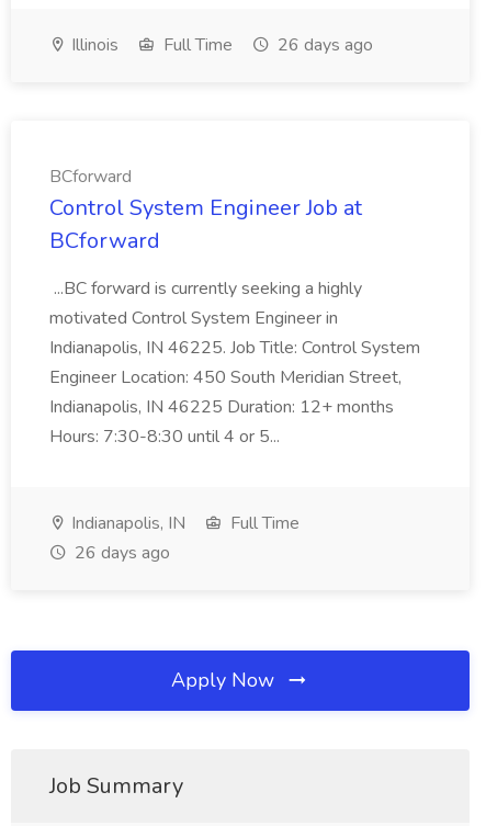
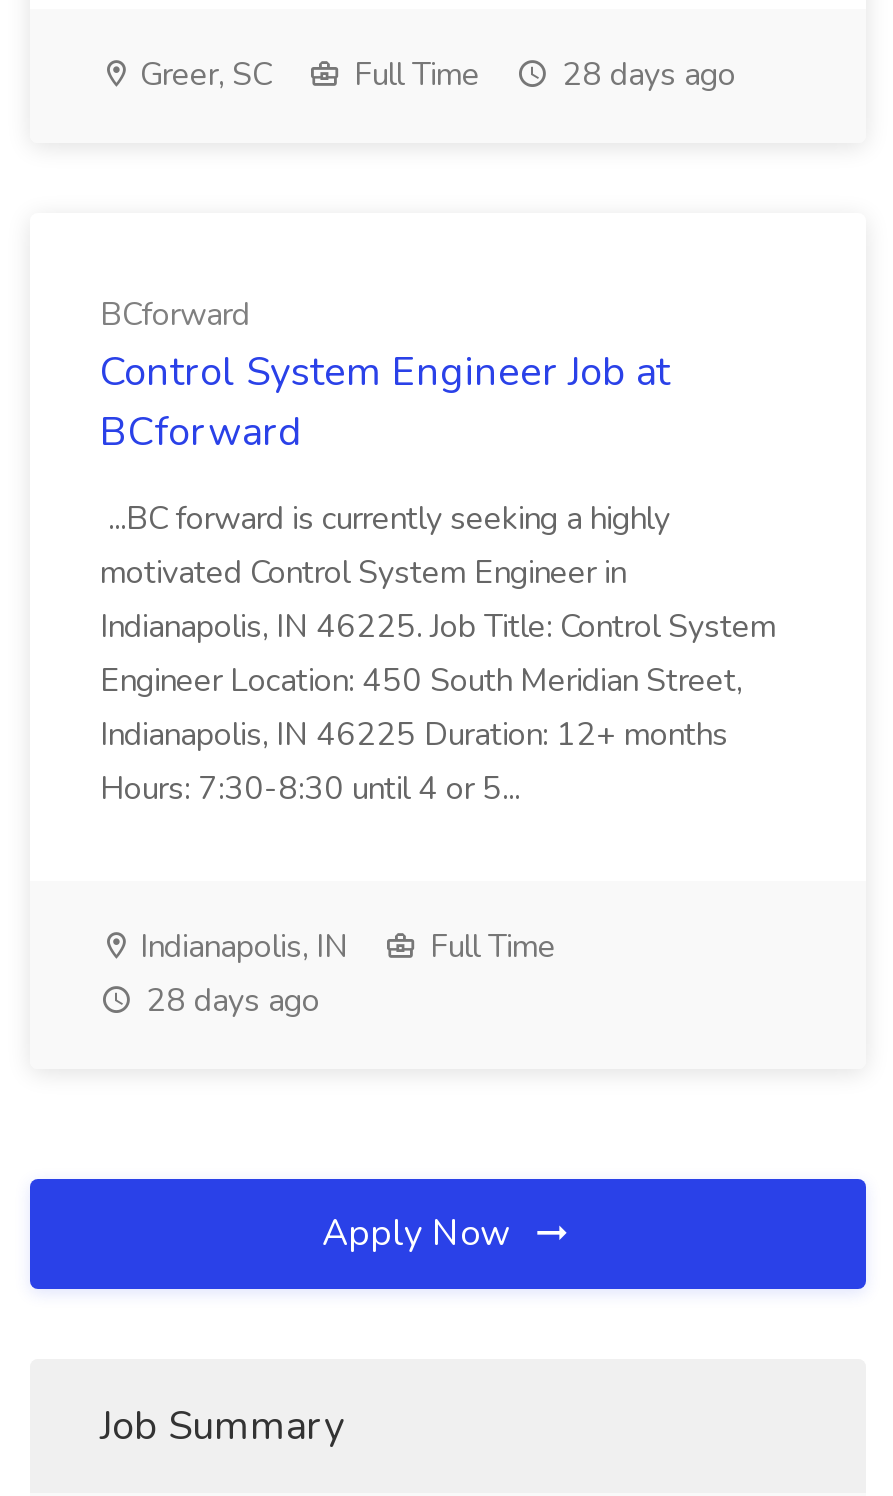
- Illinois
+ Greer, SC

- 26 days ago
+ 28 days ago

- 26 days ago
+ 28 days ago
